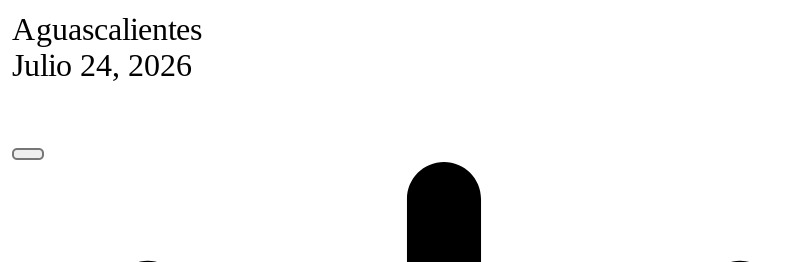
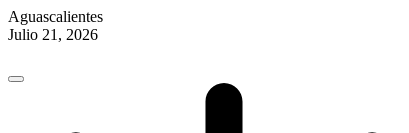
- Julio 24, 2026
+ Julio 21, 2026
